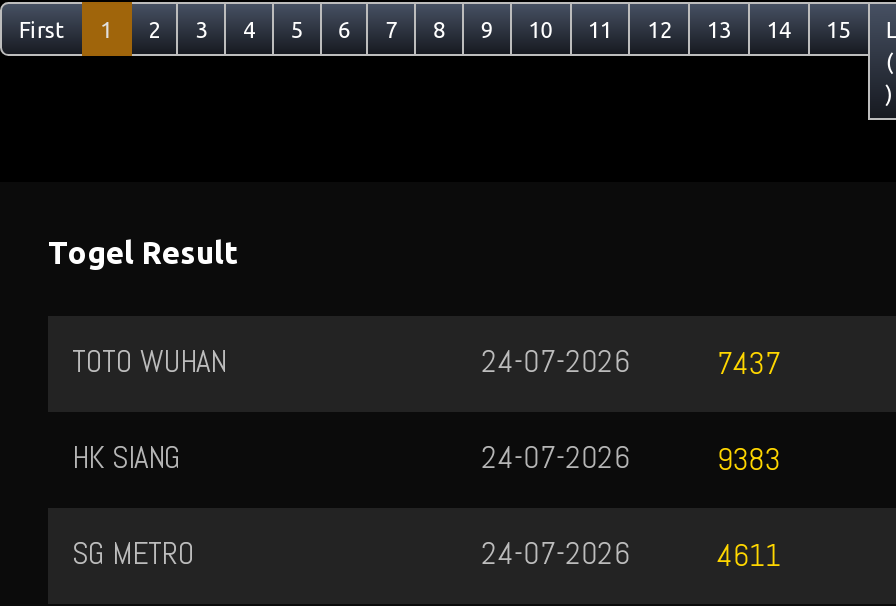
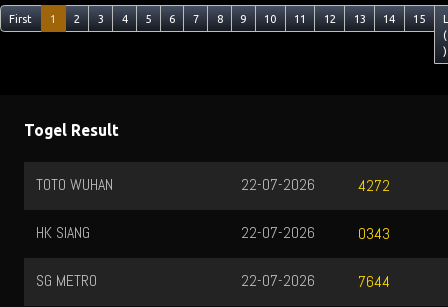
- 24-07-2026
+ 22-07-2026

- 7437
+ 4272

- 24-07-2026
+ 22-07-2026

- 9383
+ 0343

- 24-07-2026
+ 22-07-2026

- 4611
+ 7644
